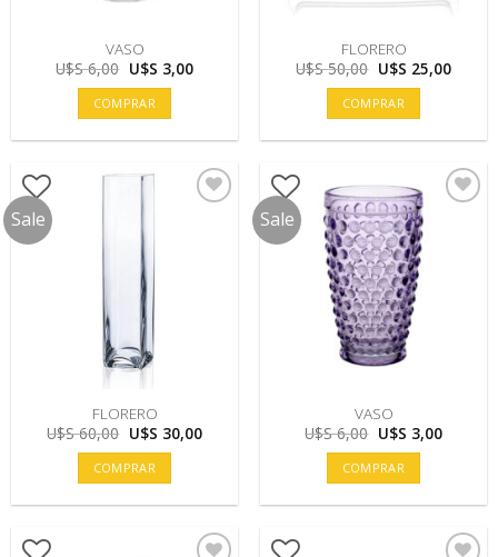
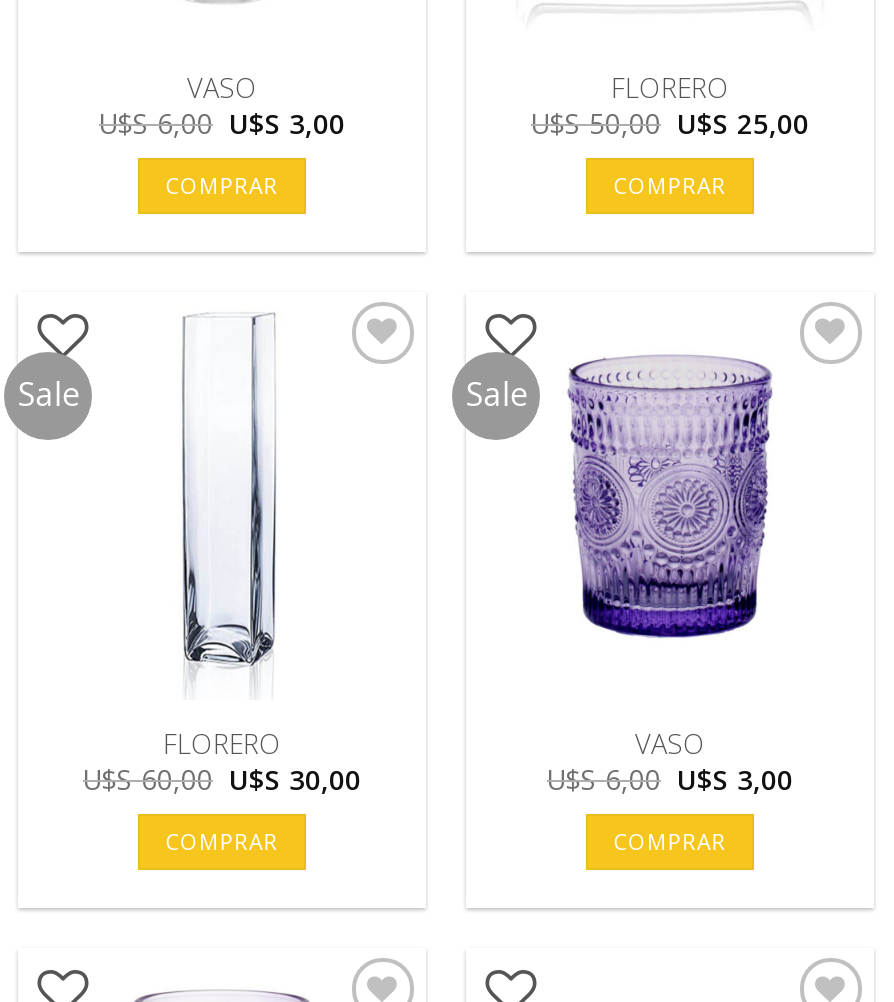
- [image]
+ [image]
